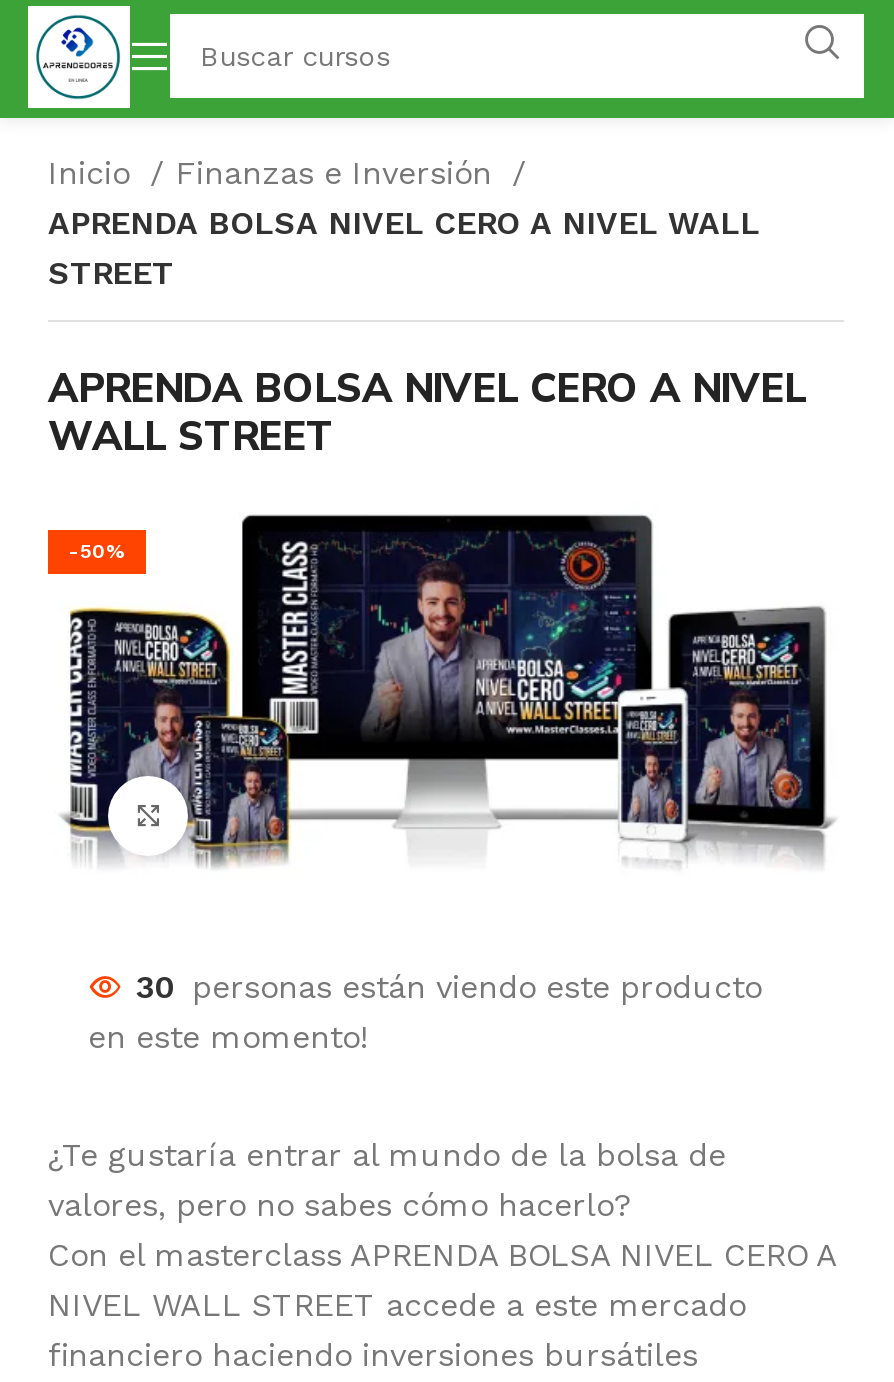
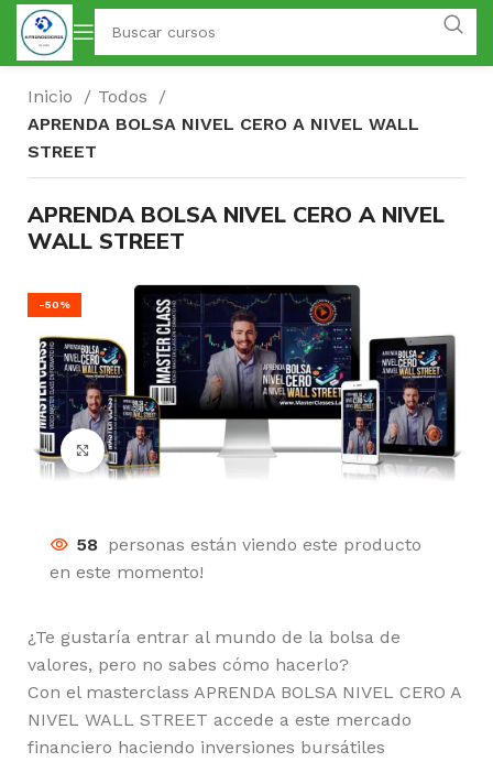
- Finanzas e Inversión
+ Todos

- 30 personas están viendo este producto
+ 58 personas están viendo este producto
